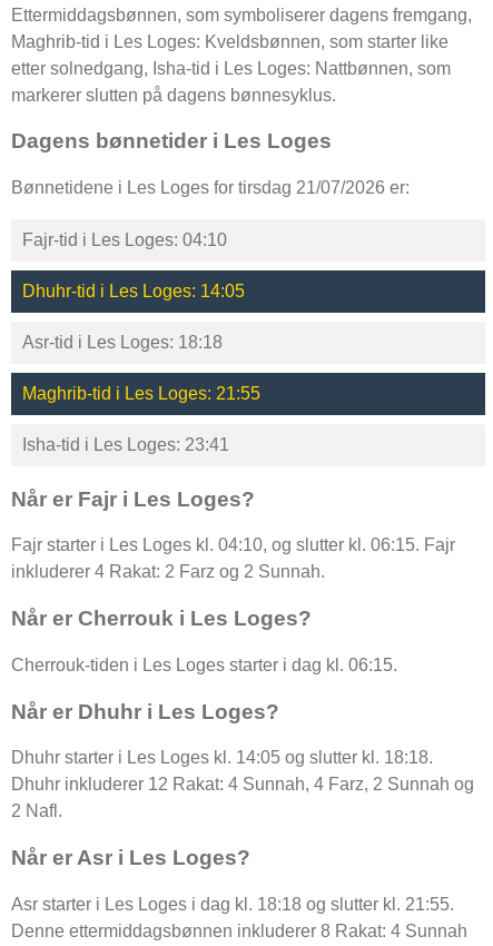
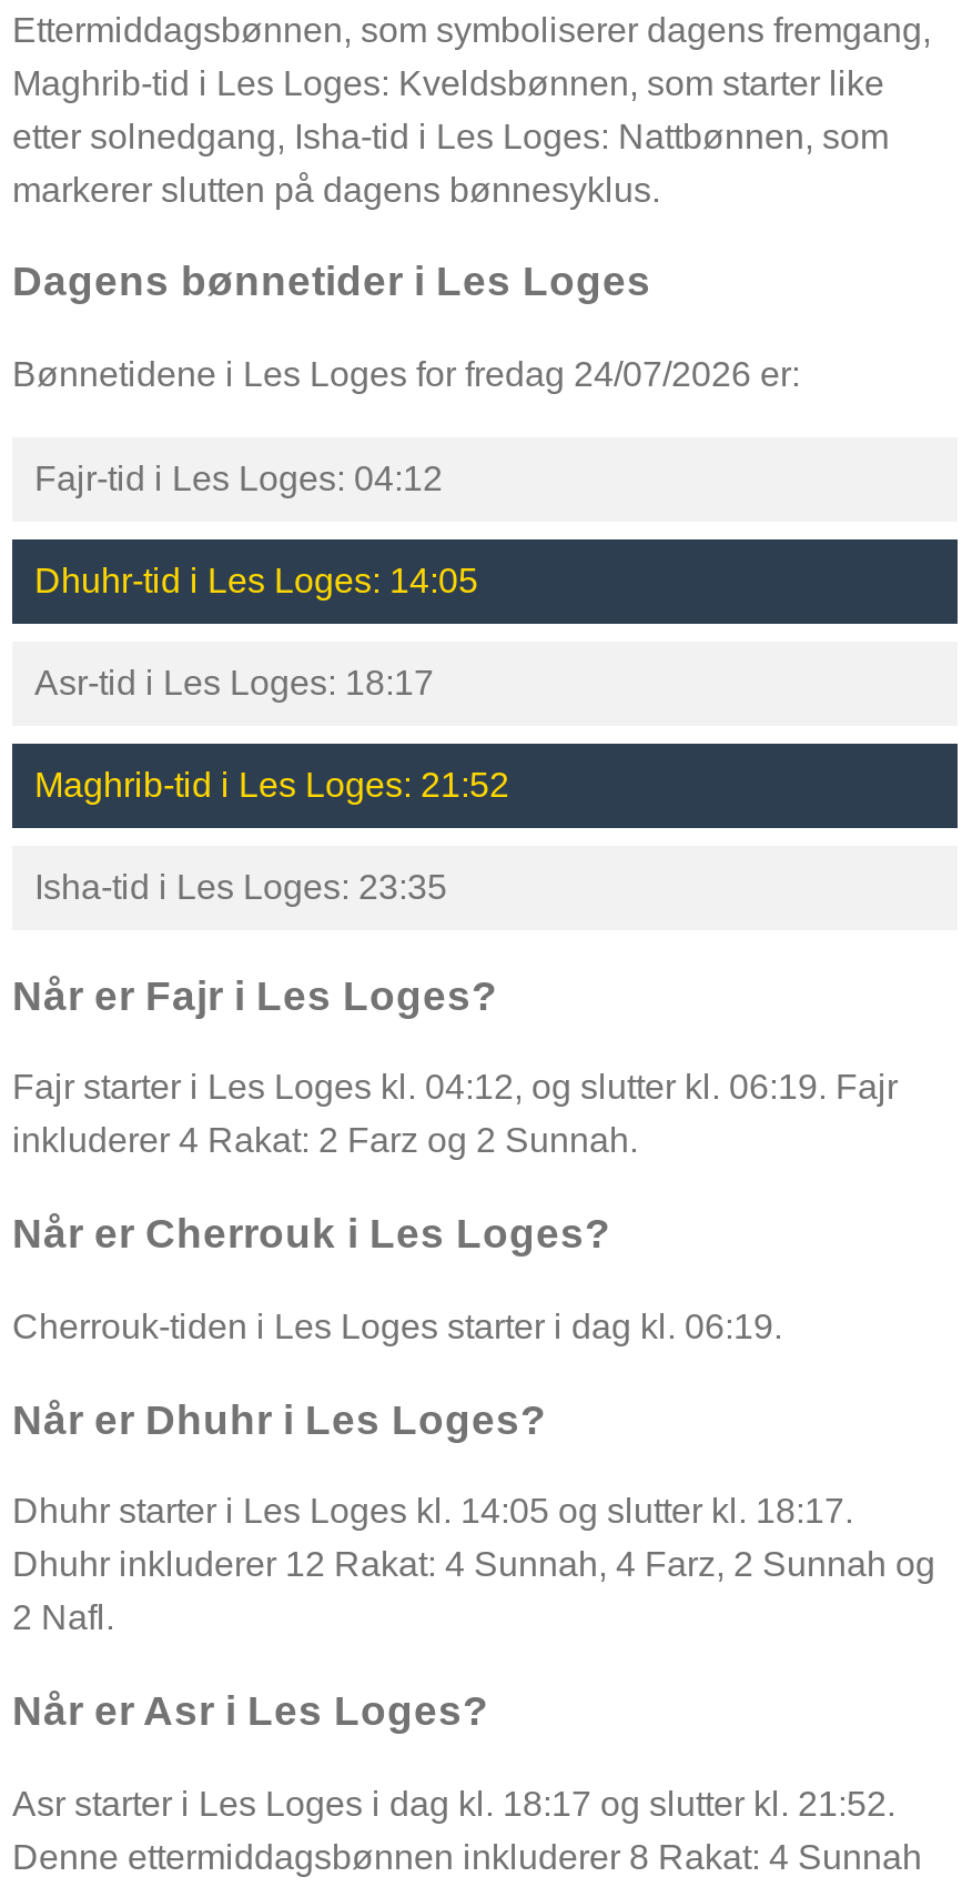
- Bønnetidene i Les Loges for tirsdag 21/07/2026 er:
+ Bønnetidene i Les Loges for fredag 24/07/2026 er:

- Fajr-tid i Les Loges: 04:10
+ Fajr-tid i Les Loges: 04:12

- Asr-tid i Les Loges: 18:18
+ Asr-tid i Les Loges: 18:17

- Maghrib-tid i Les Loges: 21:55
+ Maghrib-tid i Les Loges: 21:52

- Isha-tid i Les Loges: 23:41
+ Isha-tid i Les Loges: 23:35

- Fajr starter i Les Loges kl. 04:10, og slutter kl. 06:15. Fajr
+ Fajr starter i Les Loges kl. 04:12, og slutter kl. 06:19. Fajr

- Cherrouk-tiden i Les Loges starter i dag kl. 06:15.
+ Cherrouk-tiden i Les Loges starter i dag kl. 06:19.

- Dhuhr starter i Les Loges kl. 14:05 og slutter kl. 18:18.
+ Dhuhr starter i Les Loges kl. 14:05 og slutter kl. 18:17.

- Asr starter i Les Loges i dag kl. 18:18 og slutter kl. 21:55.
+ Asr starter i Les Loges i dag kl. 18:17 og slutter kl. 21:52.
